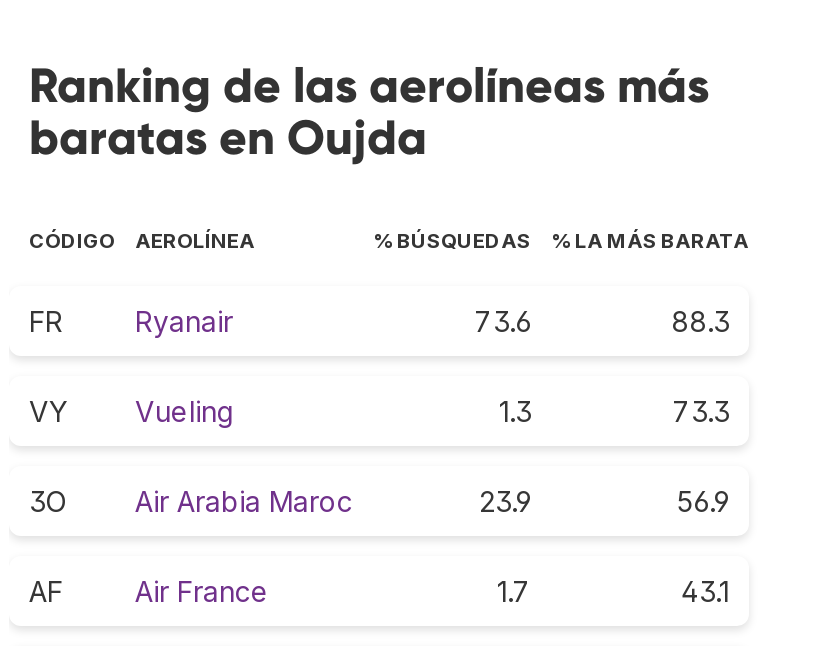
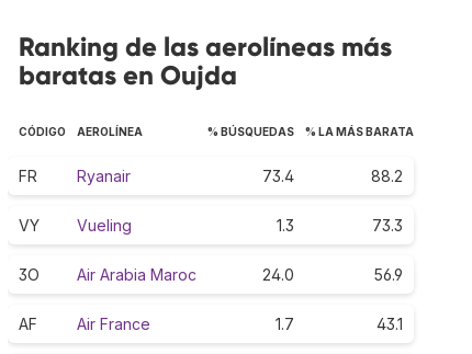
- 73.6
+ 73.4

- 88.3
+ 88.2

- 23.9
+ 24.0
